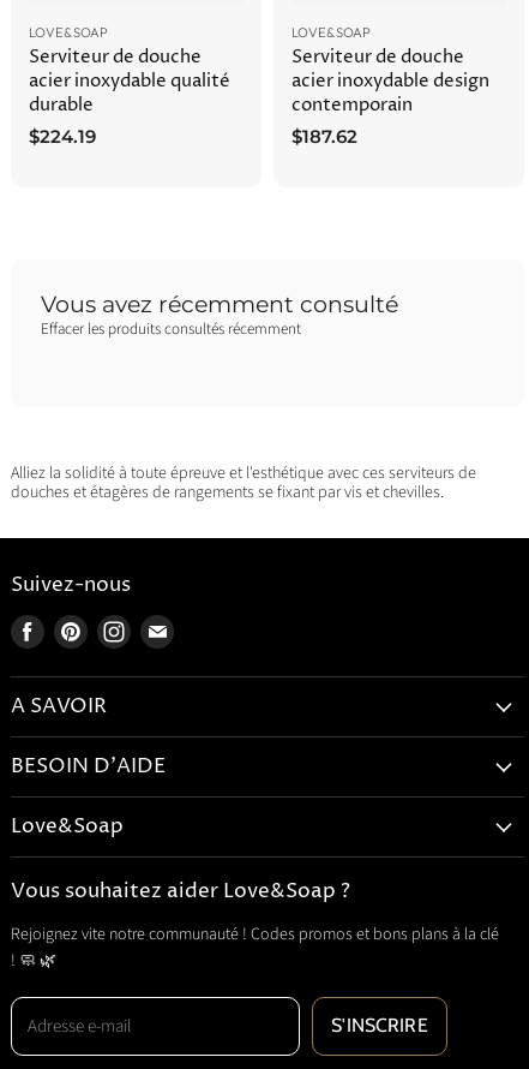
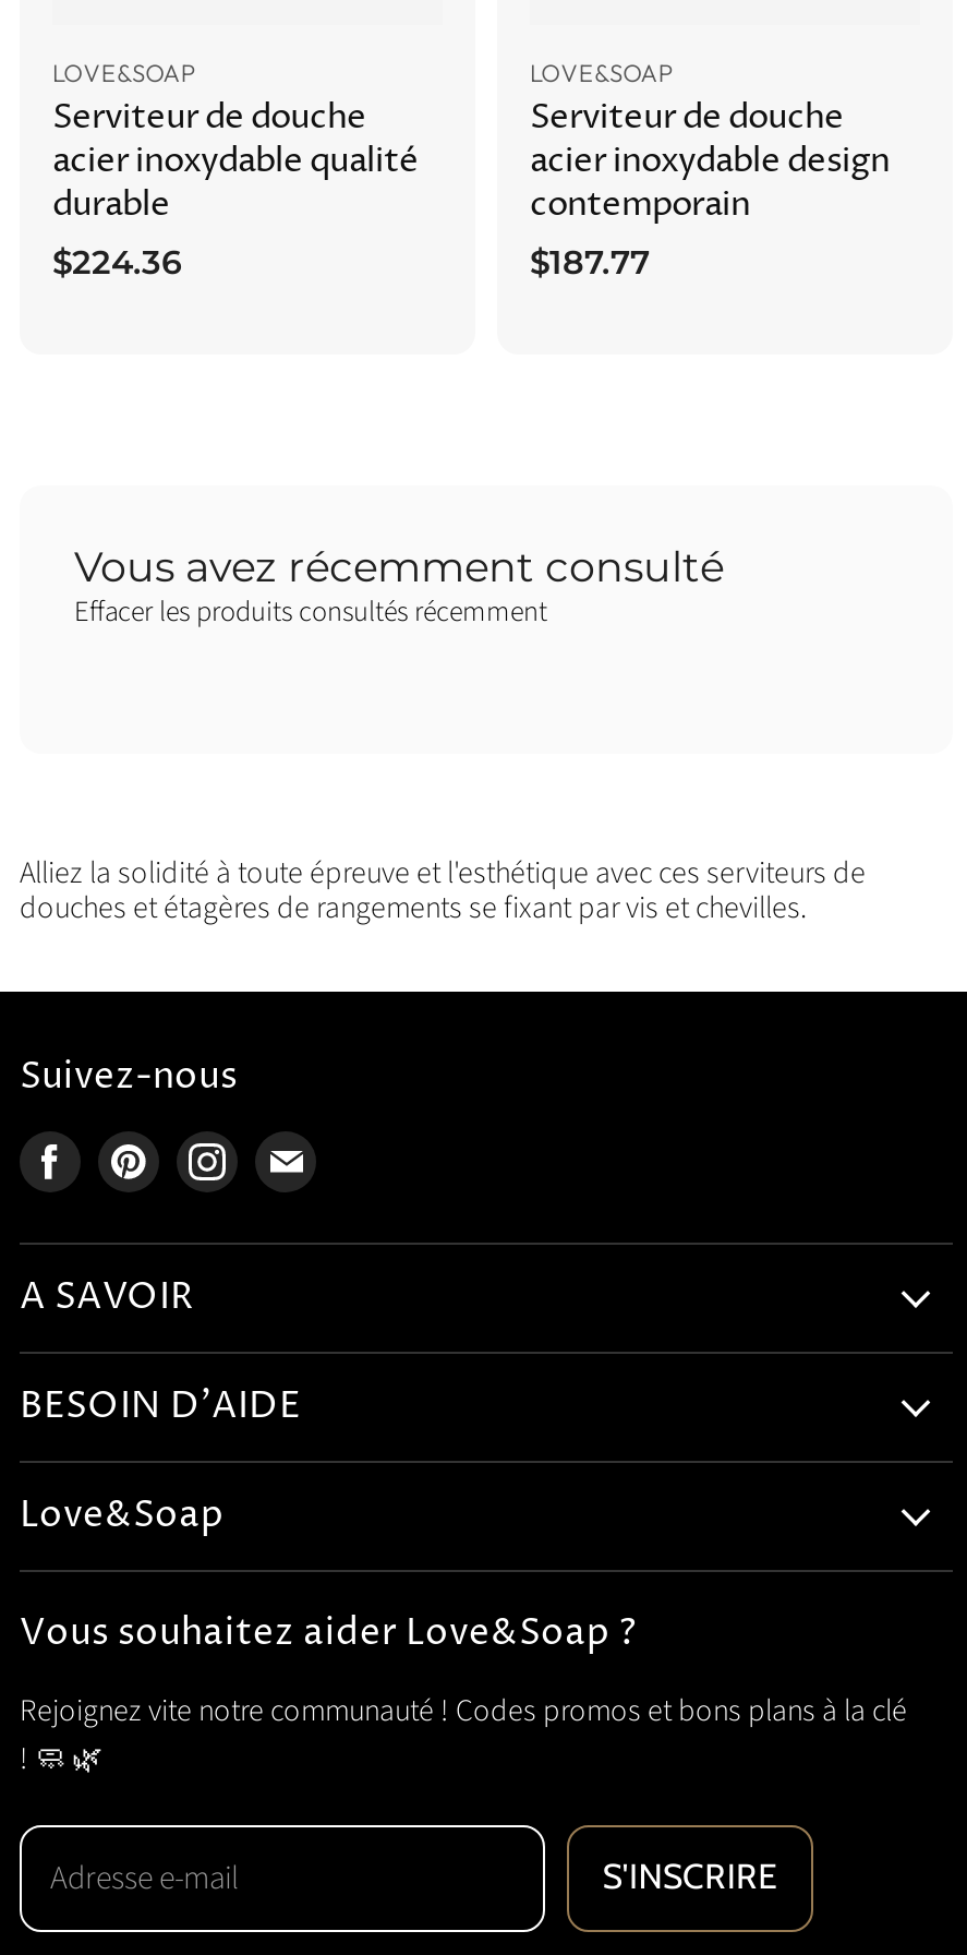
- $224.19
+ $224.36

- $187.62
+ $187.77
